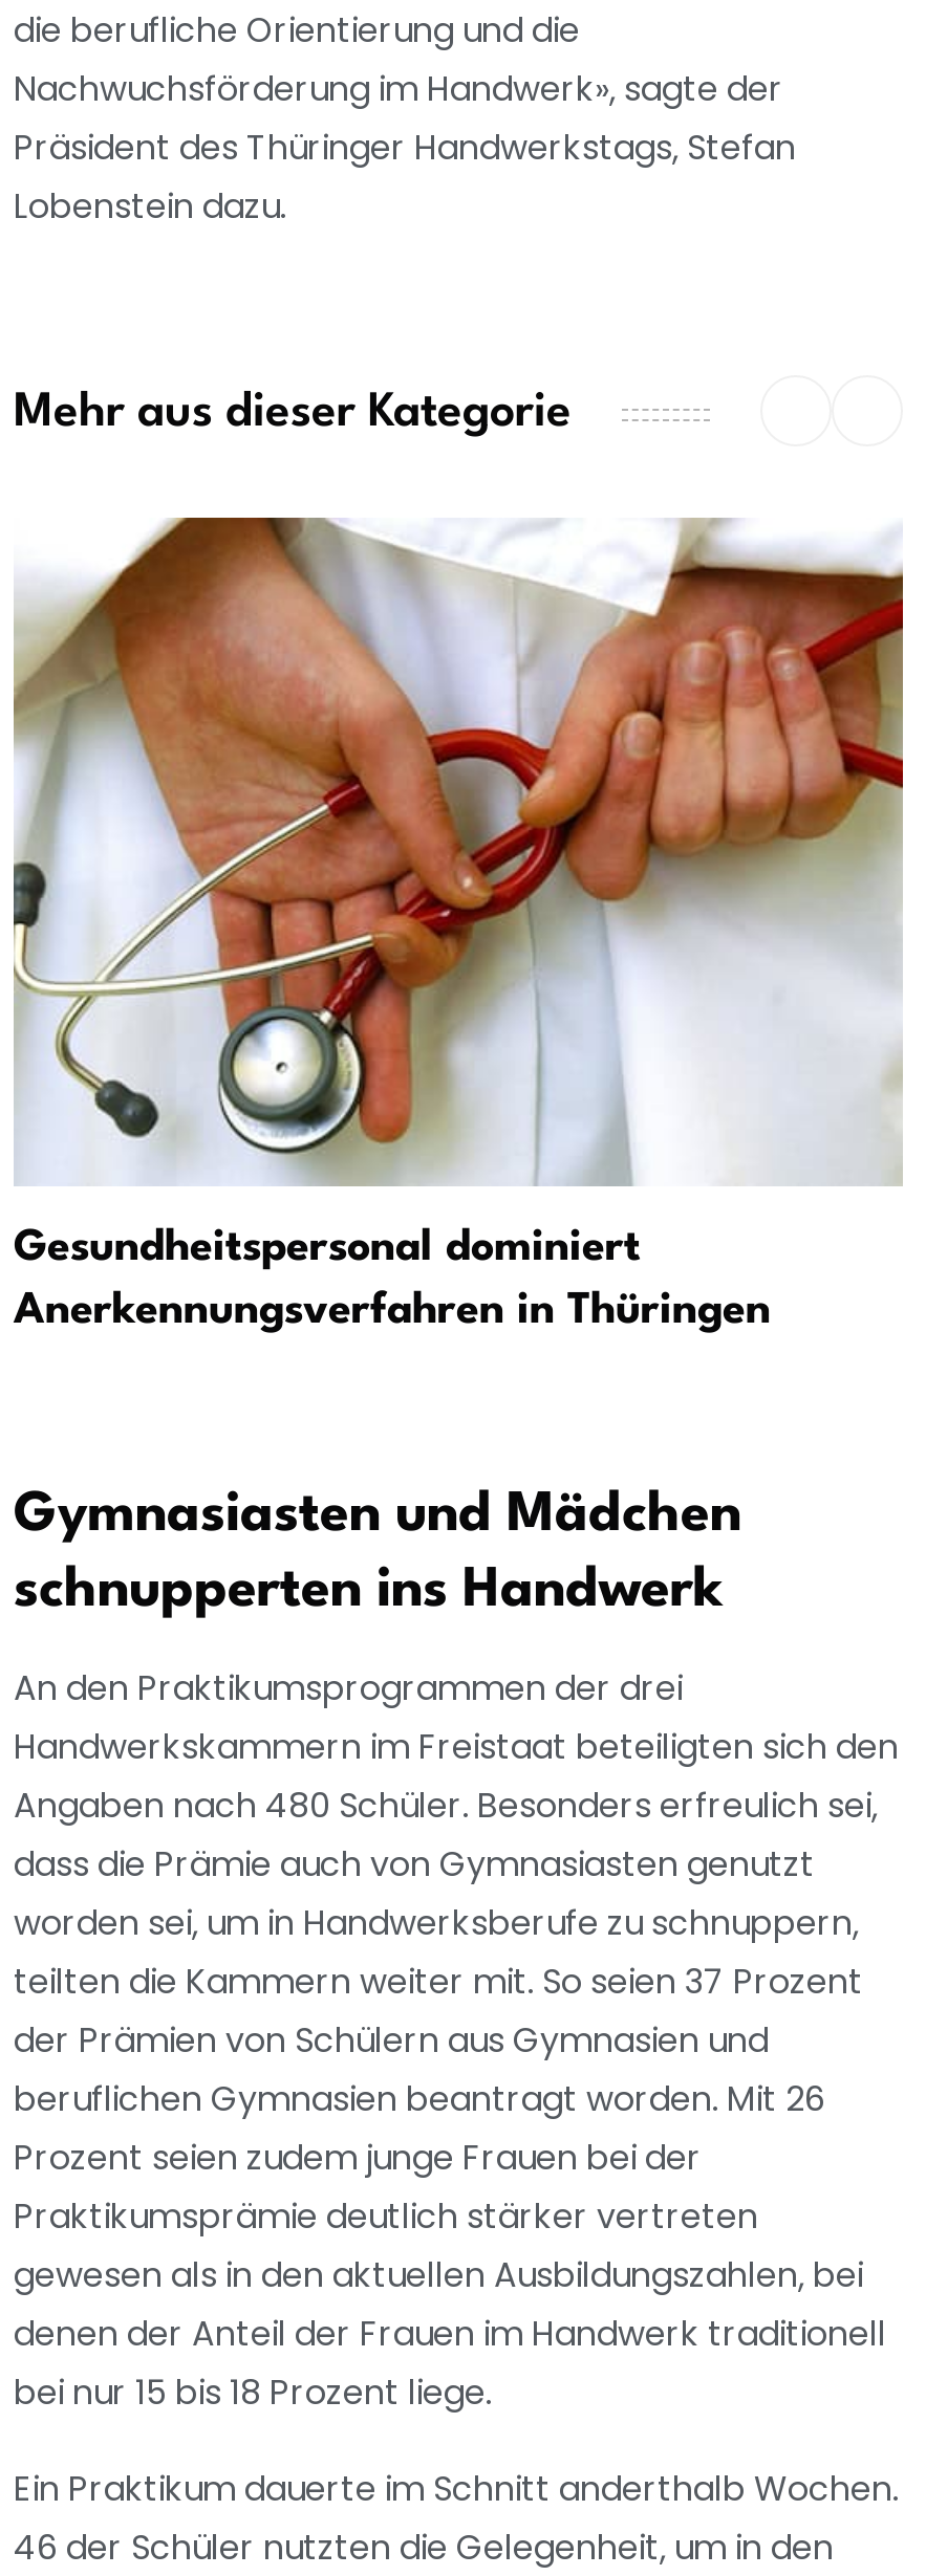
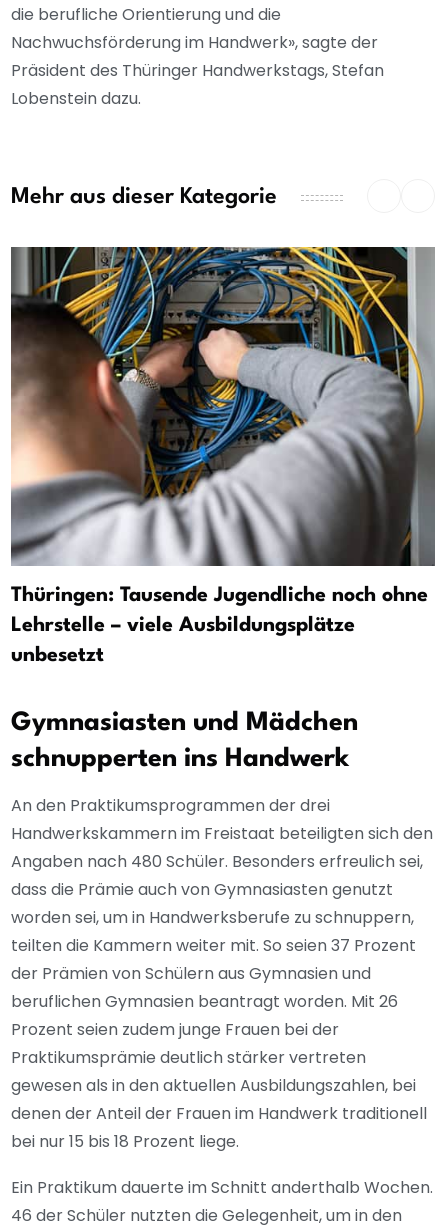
- [image]
- Gesundheitspersonal dominiert
- Anerkennungsverfahren in Thüringen
+ [image]
+ Thüringen: Tausende Jugendliche noch ohne
+ Lehrstelle – viele Ausbildungsplätze
+ unbesetzt
